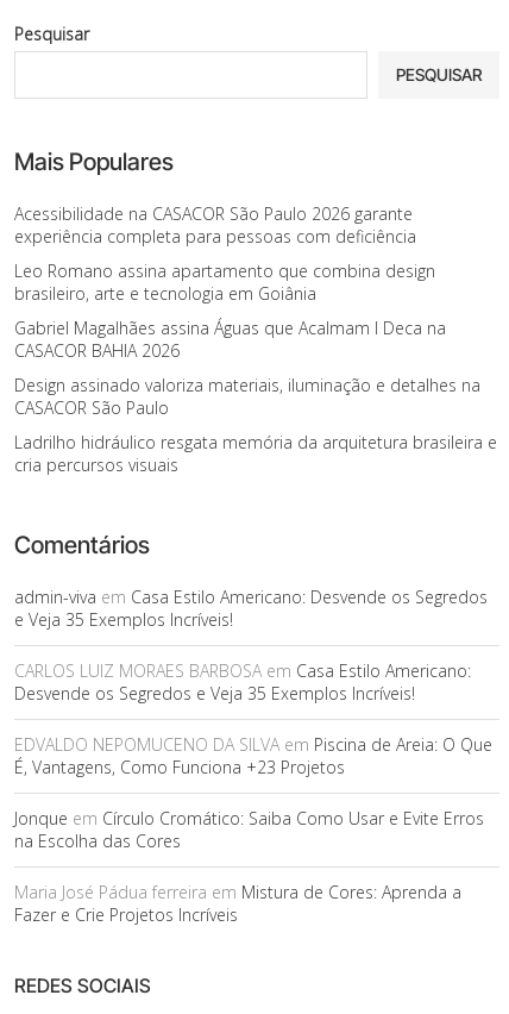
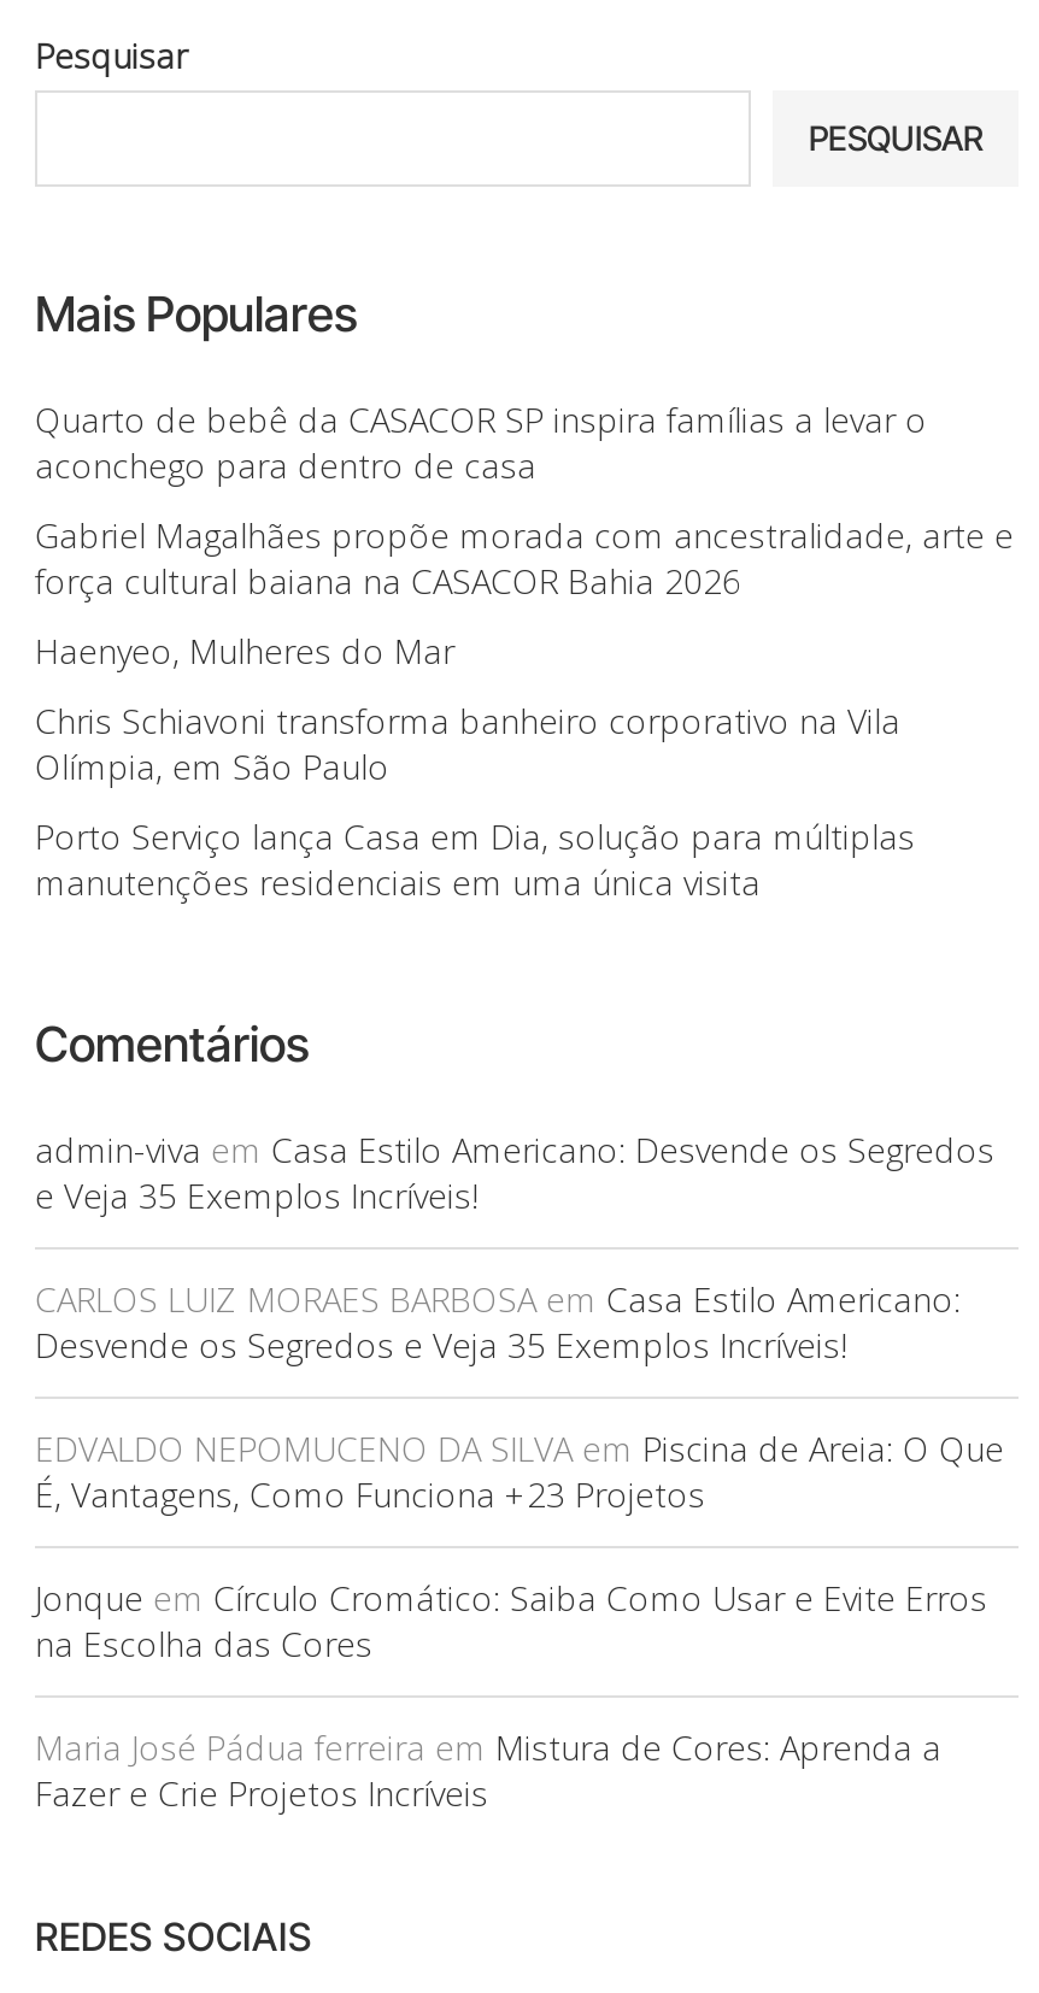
- Acessibilidade na CASACOR São Paulo 2026 garante
- experiência completa para pessoas com deficiência
+ Quarto de bebê da CASACOR SP inspira famílias a levar o
+ aconchego para dentro de casa

- Leo Romano assina apartamento que combina design
- brasileiro, arte e tecnologia em Goiânia
+ Gabriel Magalhães propõe morada com ancestralidade, arte e
+ força cultural baiana na CASACOR Bahia 2026

- Gabriel Magalhães assina Águas que Acalmam I Deca na
- CASACOR BAHIA 2026
+ Haenyeo, Mulheres do Mar

- Design assinado valoriza materiais, iluminação e detalhes na
- CASACOR São Paulo
+ Chris Schiavoni transforma banheiro corporativo na Vila
+ Olímpia, em São Paulo

- Ladrilho hidráulico resgata memória da arquitetura brasileira e
- cria percursos visuais
+ Porto Serviço lança Casa em Dia, solução para múltiplas
+ manutenções residenciais em uma única visita
